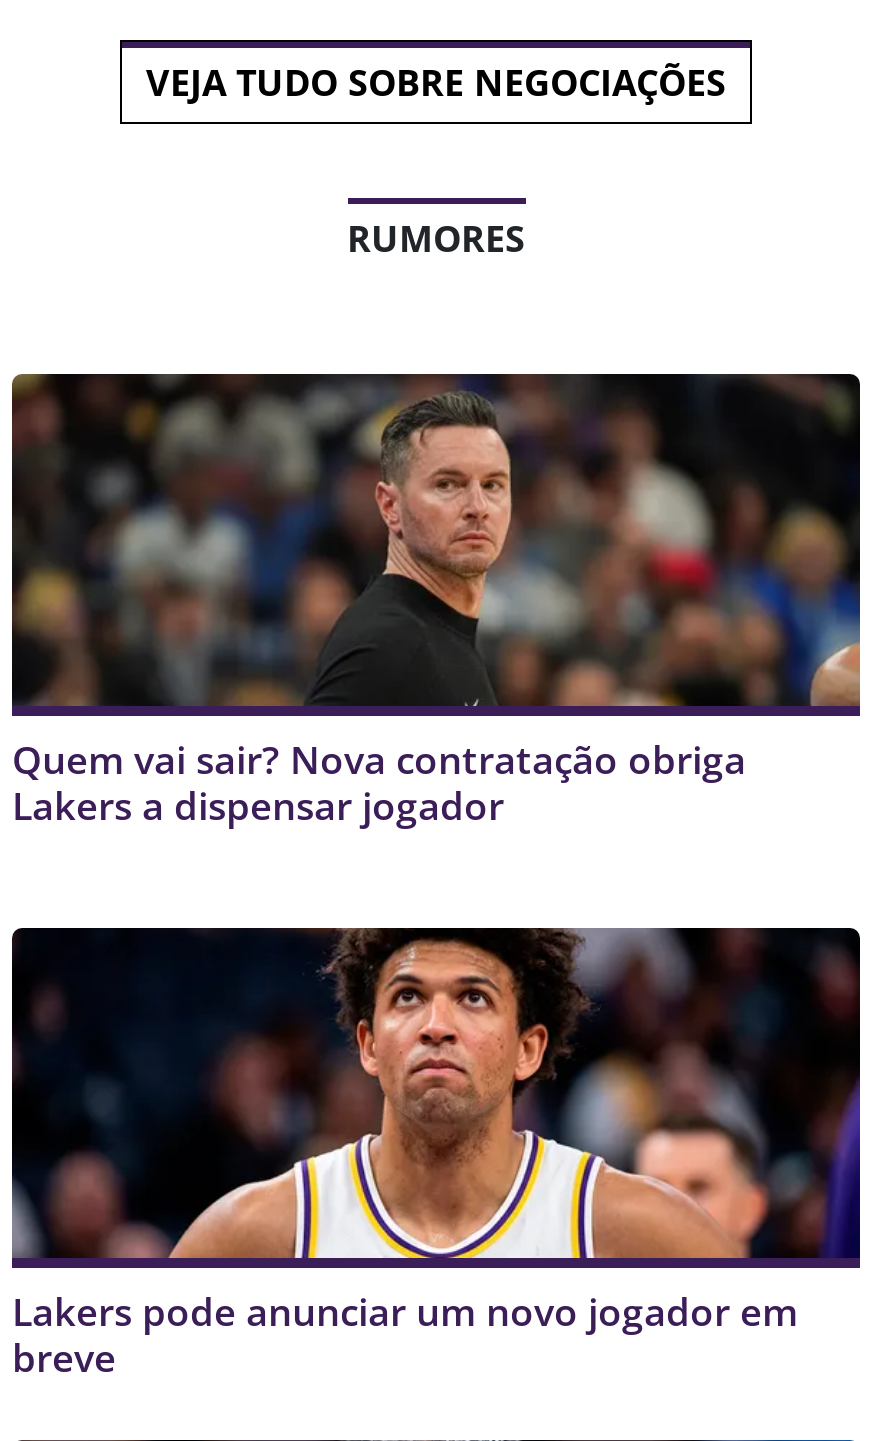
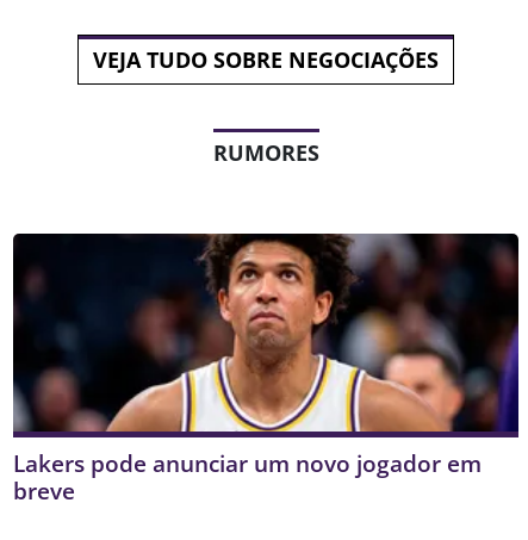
- [image]
- Quem vai sair? Nova contratação obriga
- Lakers a dispensar jogador
